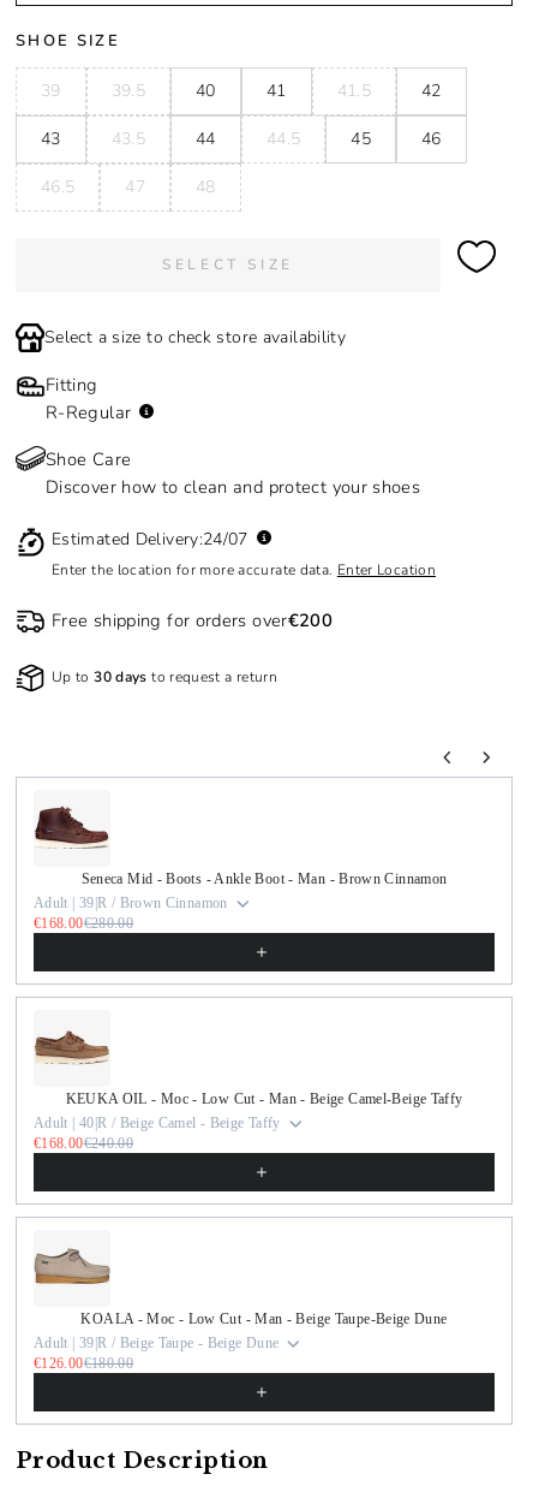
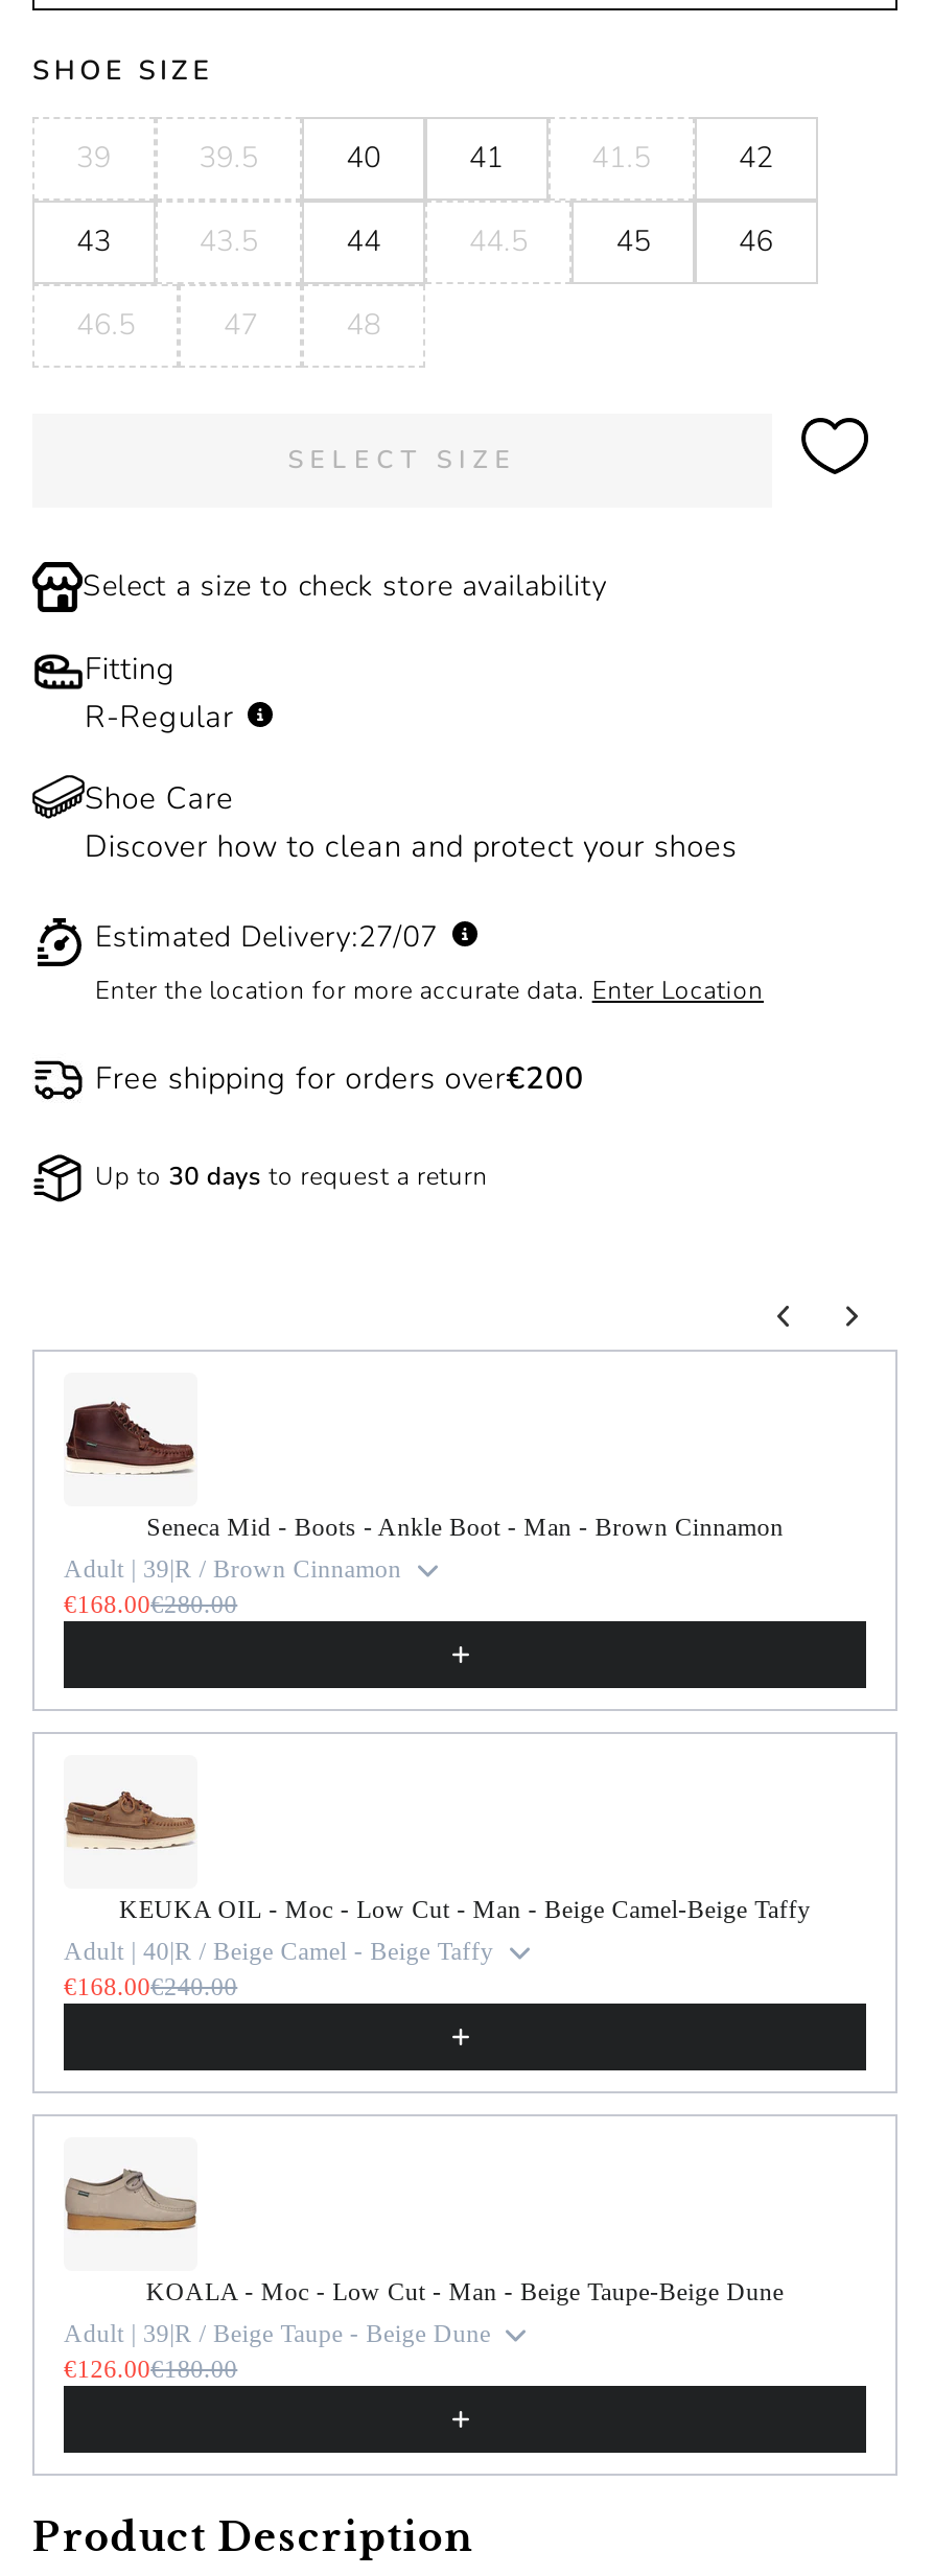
- Estimated Delivery:24/07
+ Estimated Delivery:27/07
